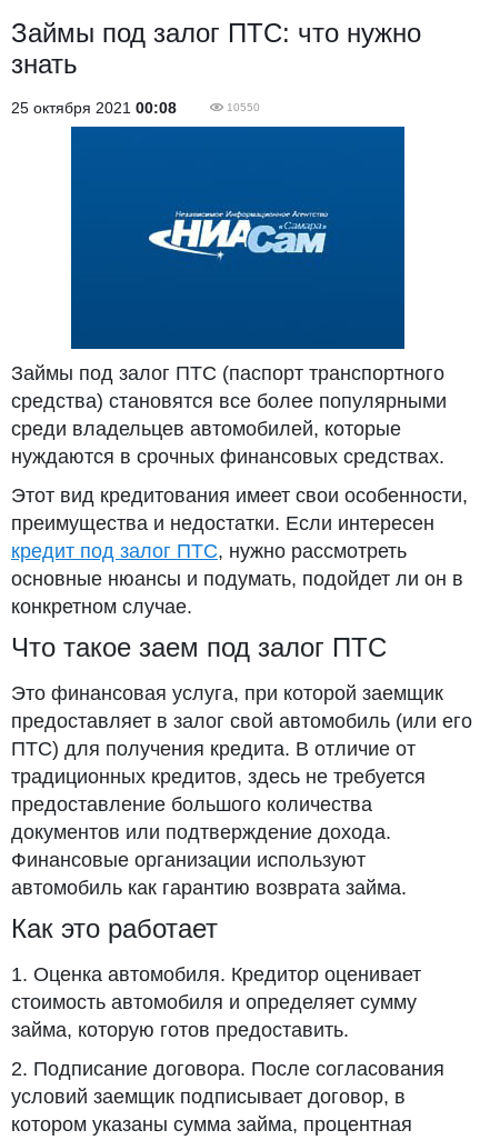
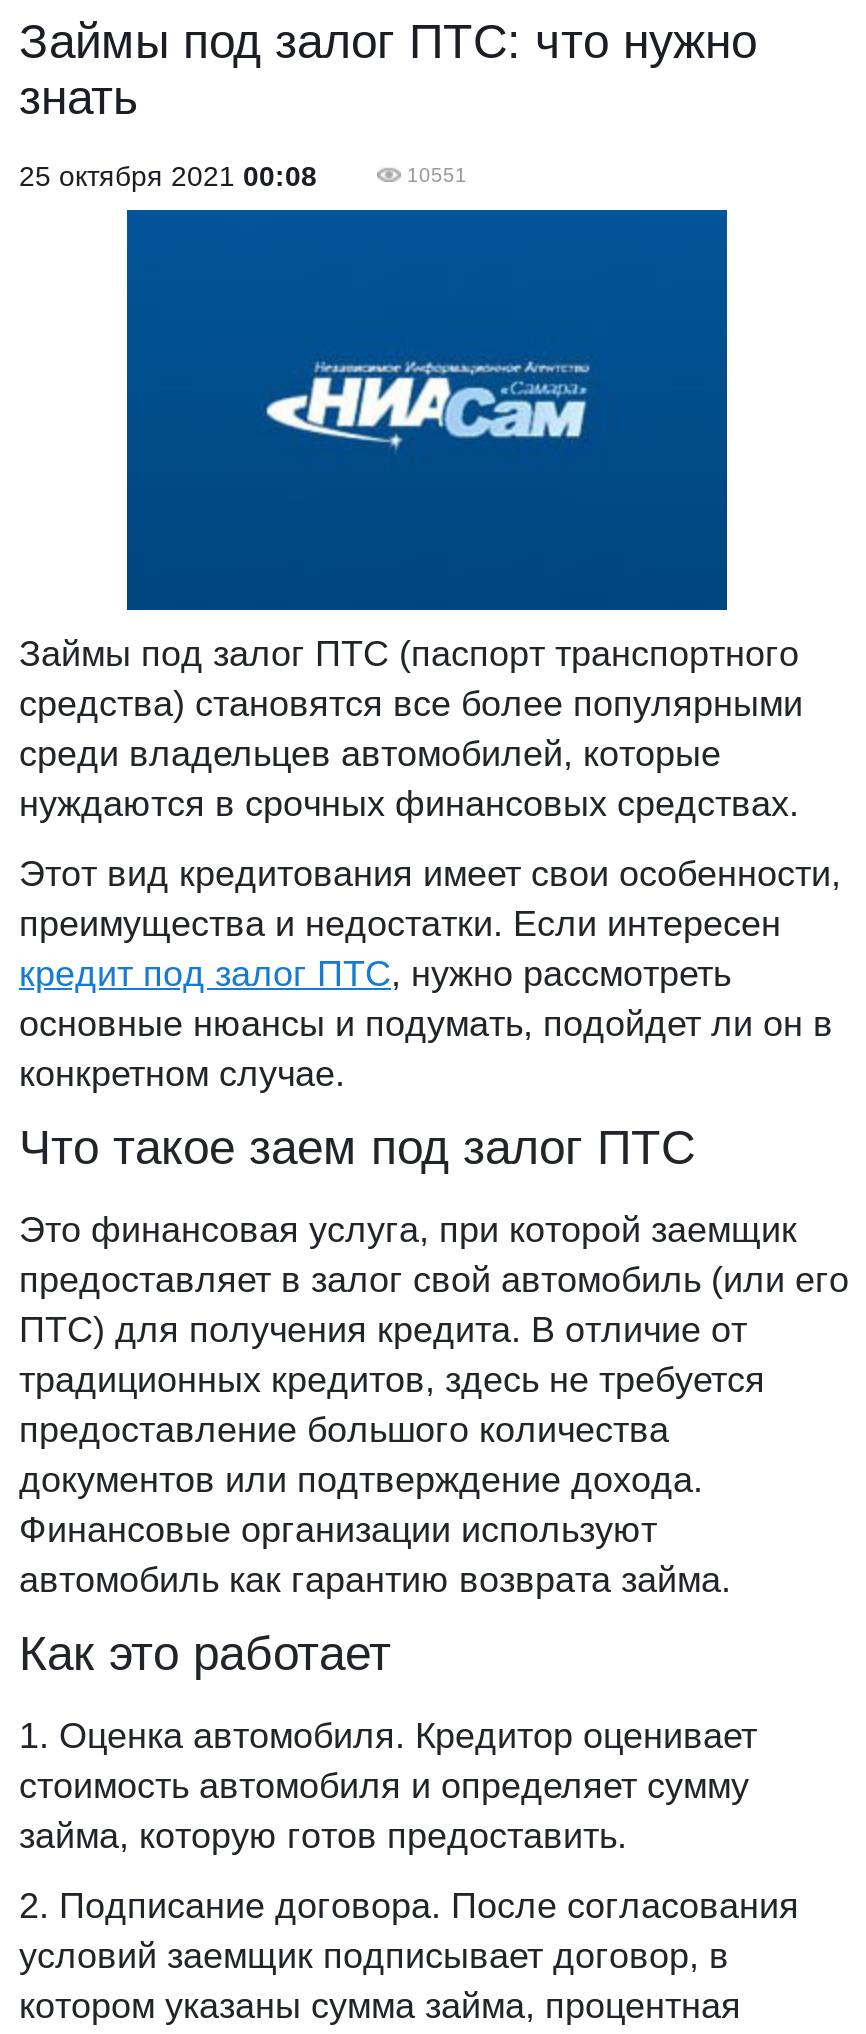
- 10550
+ 10551
